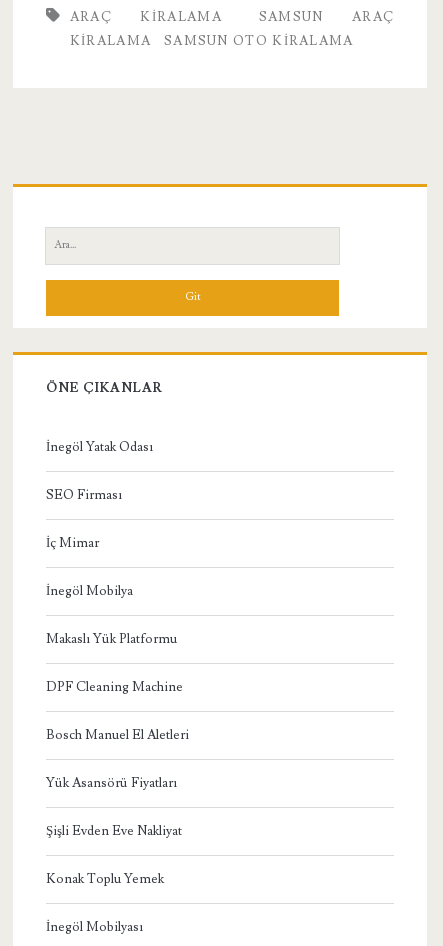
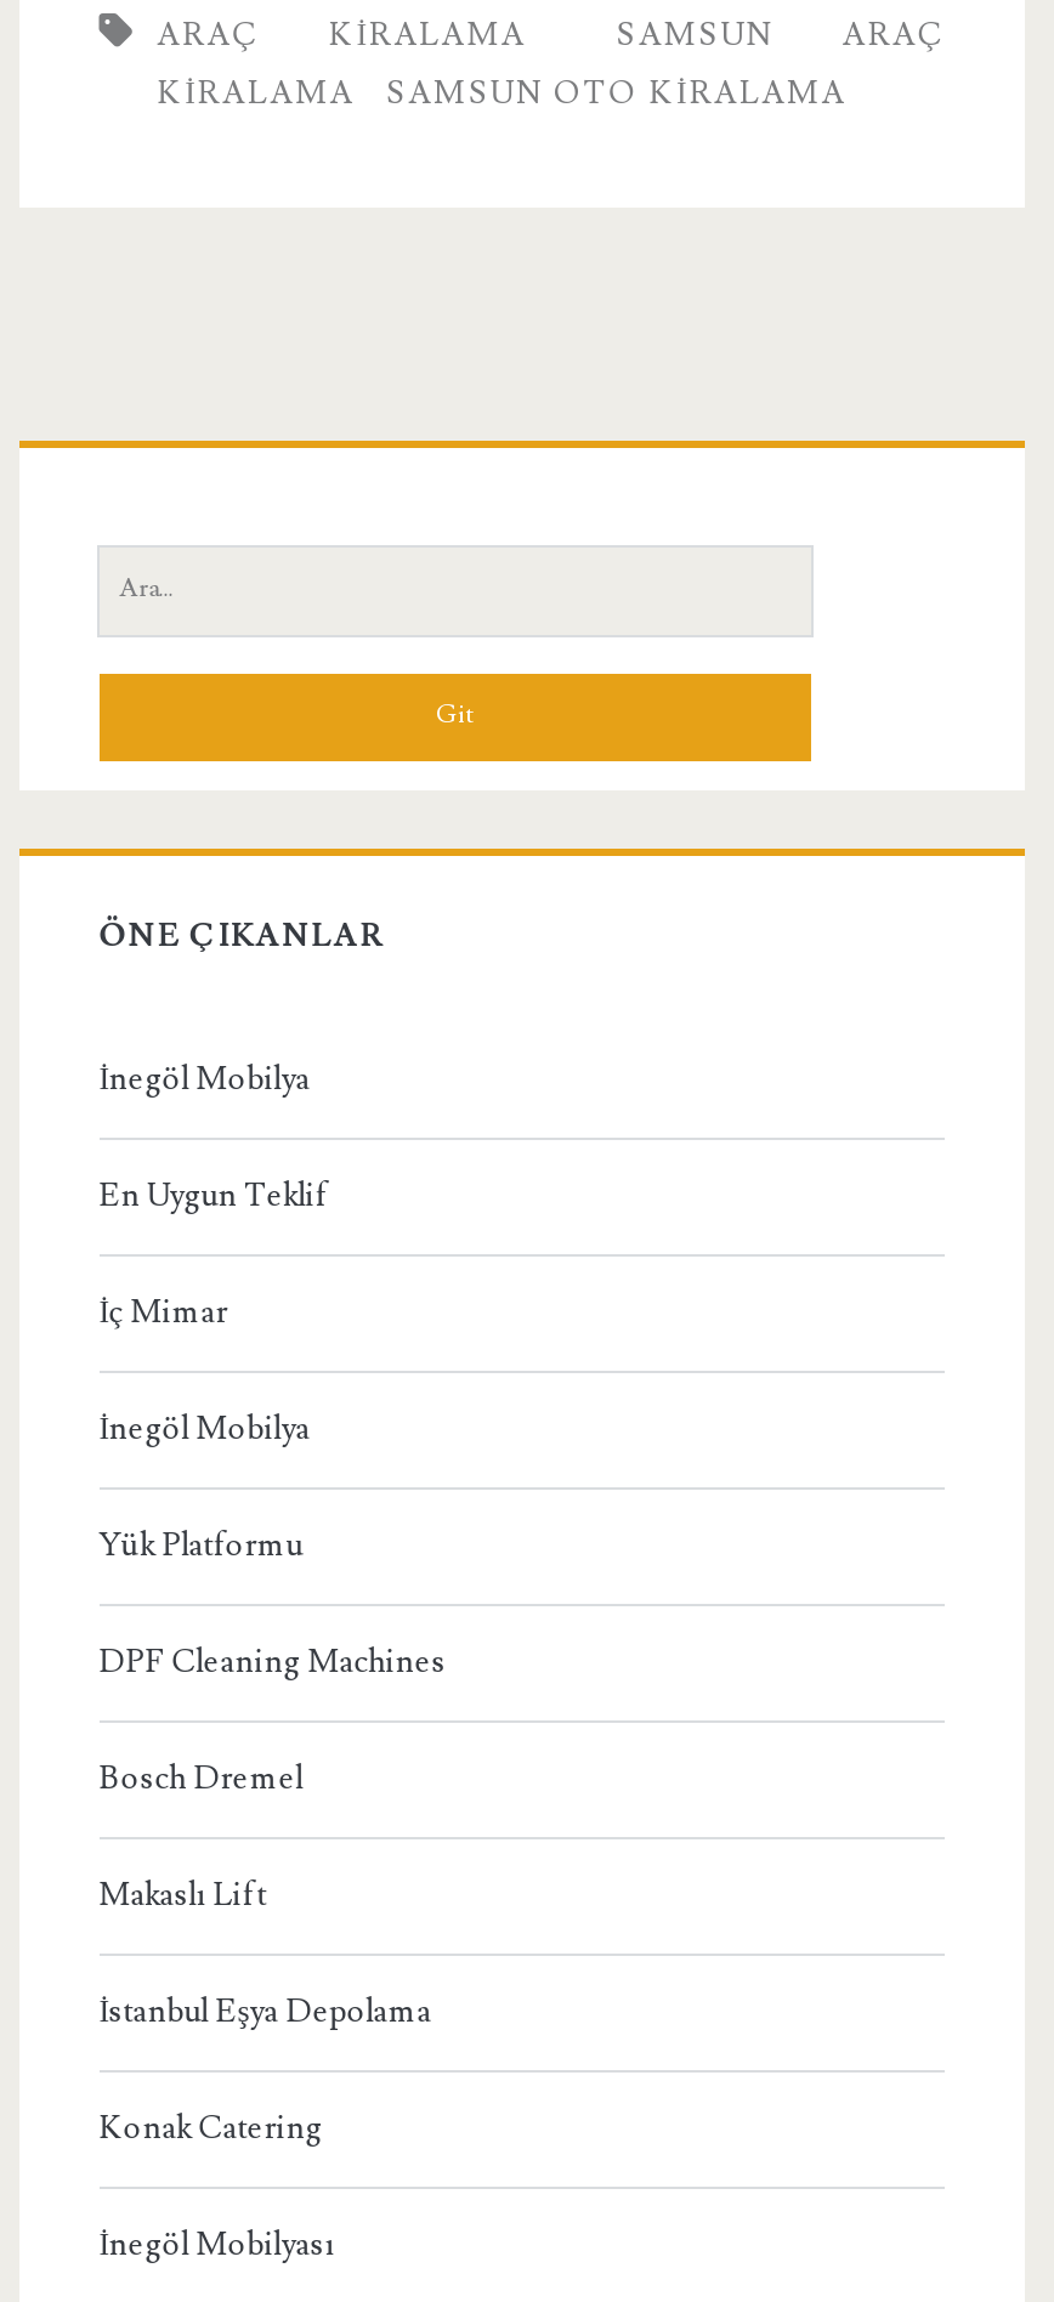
- İnegöl Yatak Odası
+ İnegöl Mobilya

- SEO Firması
+ En Uygun Teklif

- Makaslı Yük Platformu
+ Yük Platformu

- DPF Cleaning Machine
+ DPF Cleaning Machines

- Bosch Manuel El Aletleri
+ Bosch Dremel

- Yük Asansörü Fiyatları
+ Makaslı Lift

- Şişli Evden Eve Nakliyat
+ İstanbul Eşya Depolama

- Konak Toplu Yemek
+ Konak Catering
